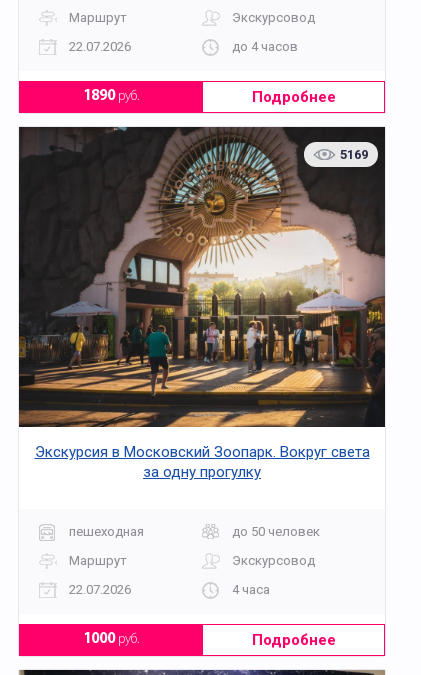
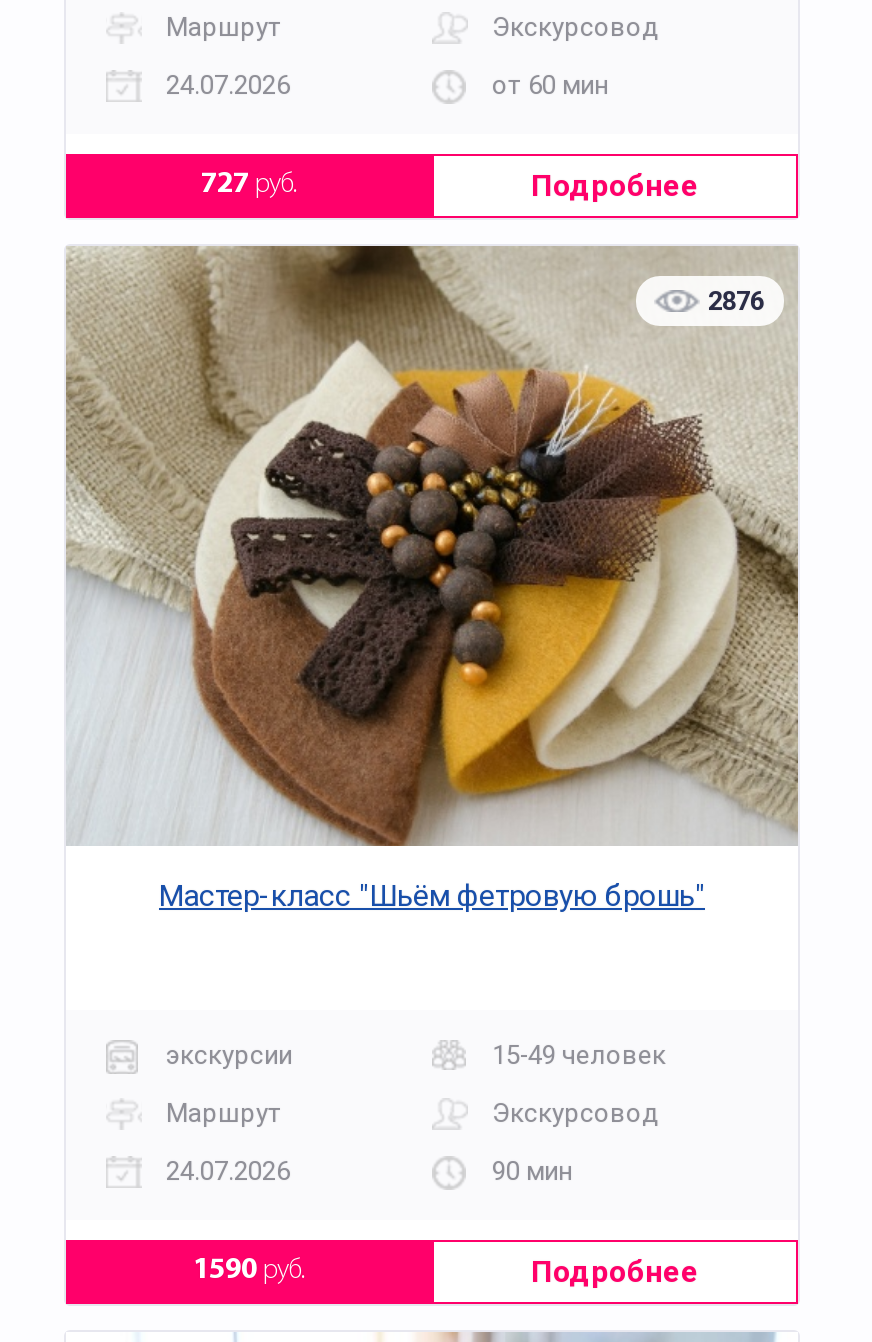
- 22.07.2026
- до 4 часов
+ 24.07.2026
+ от 60 мин

- 1890 руб.
+ 727 руб.

- [image]
- 5169
+ [image]
+ 2876

- Экскурсия в Московский Зоопарк. Вокруг света
- за одну прогулку
+ Мастер-класс "Шьём фетровую брошь"

- пешеходная
- до 50 человек
+ экскурсии
+ 15-49 человек

- 22.07.2026
- 4 часа
+ 24.07.2026
+ 90 мин

- 1000 руб.
+ 1590 руб.
